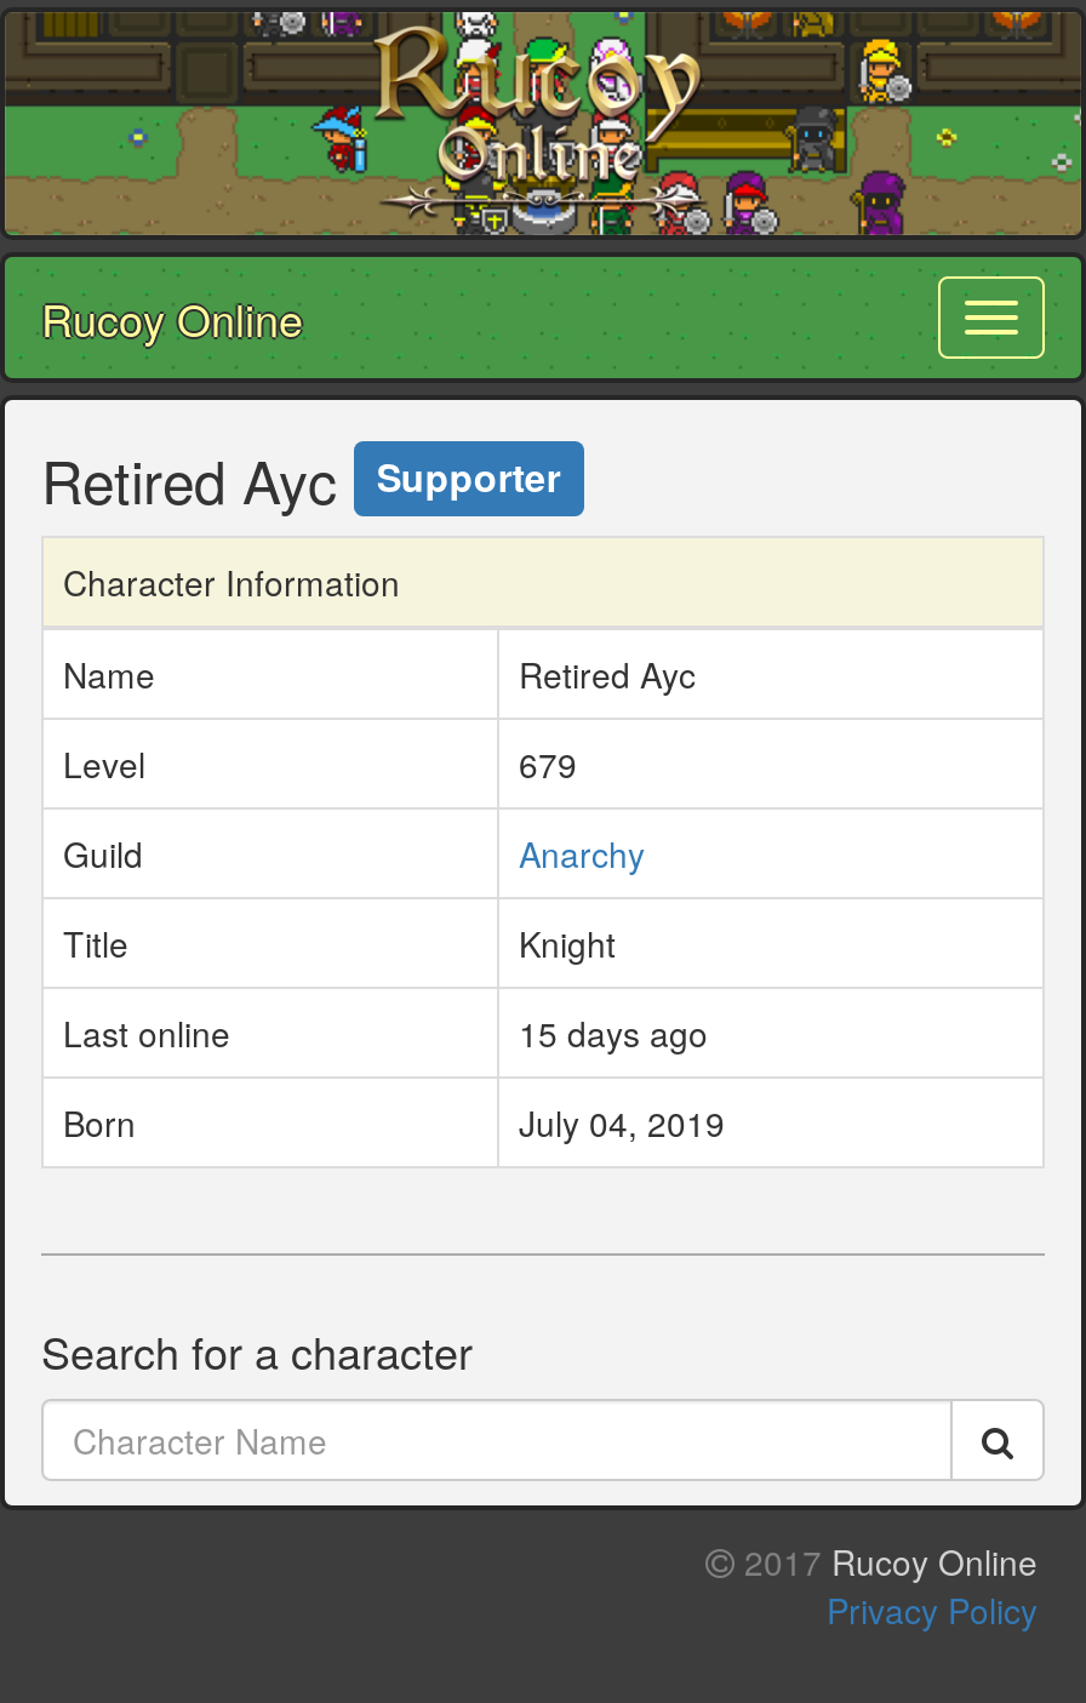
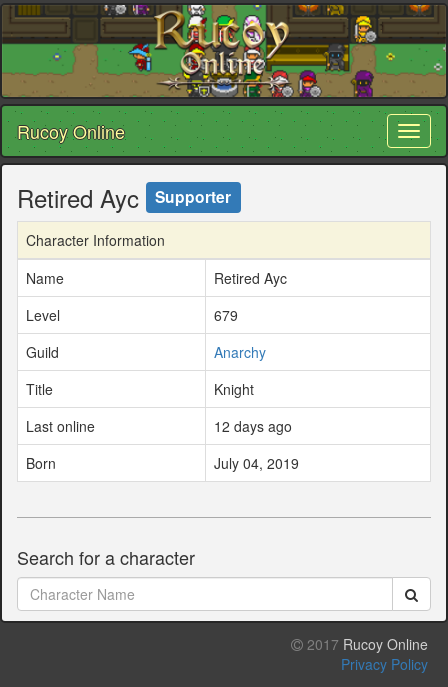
- 15 days ago
+ 12 days ago
